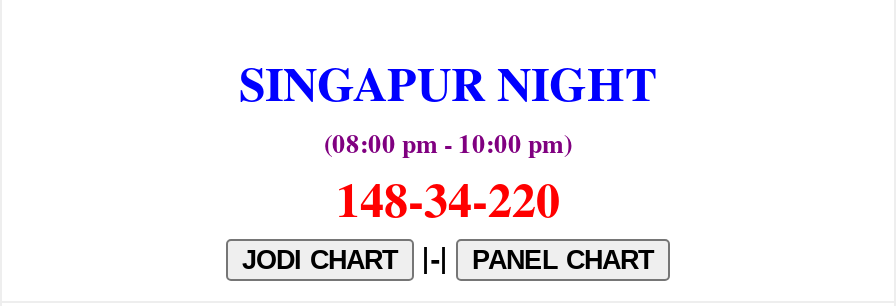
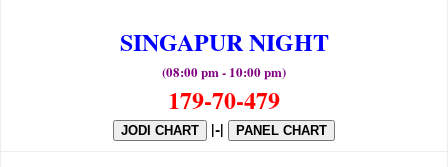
- 148-34-220
+ 179-70-479
